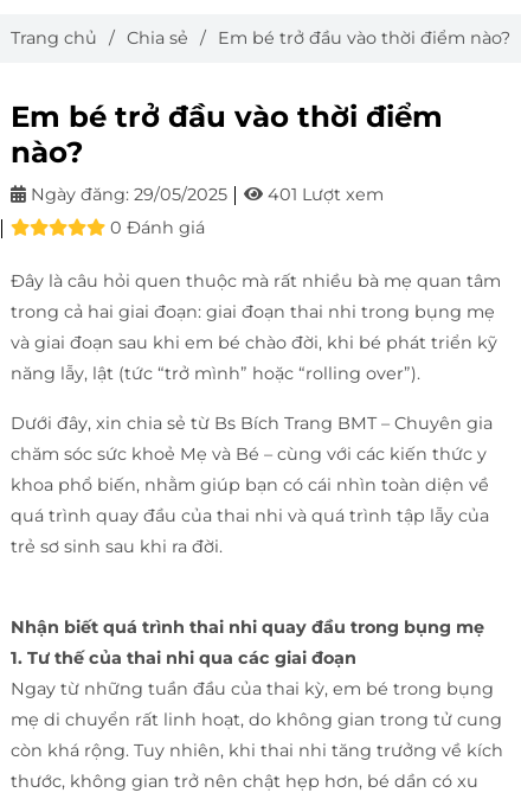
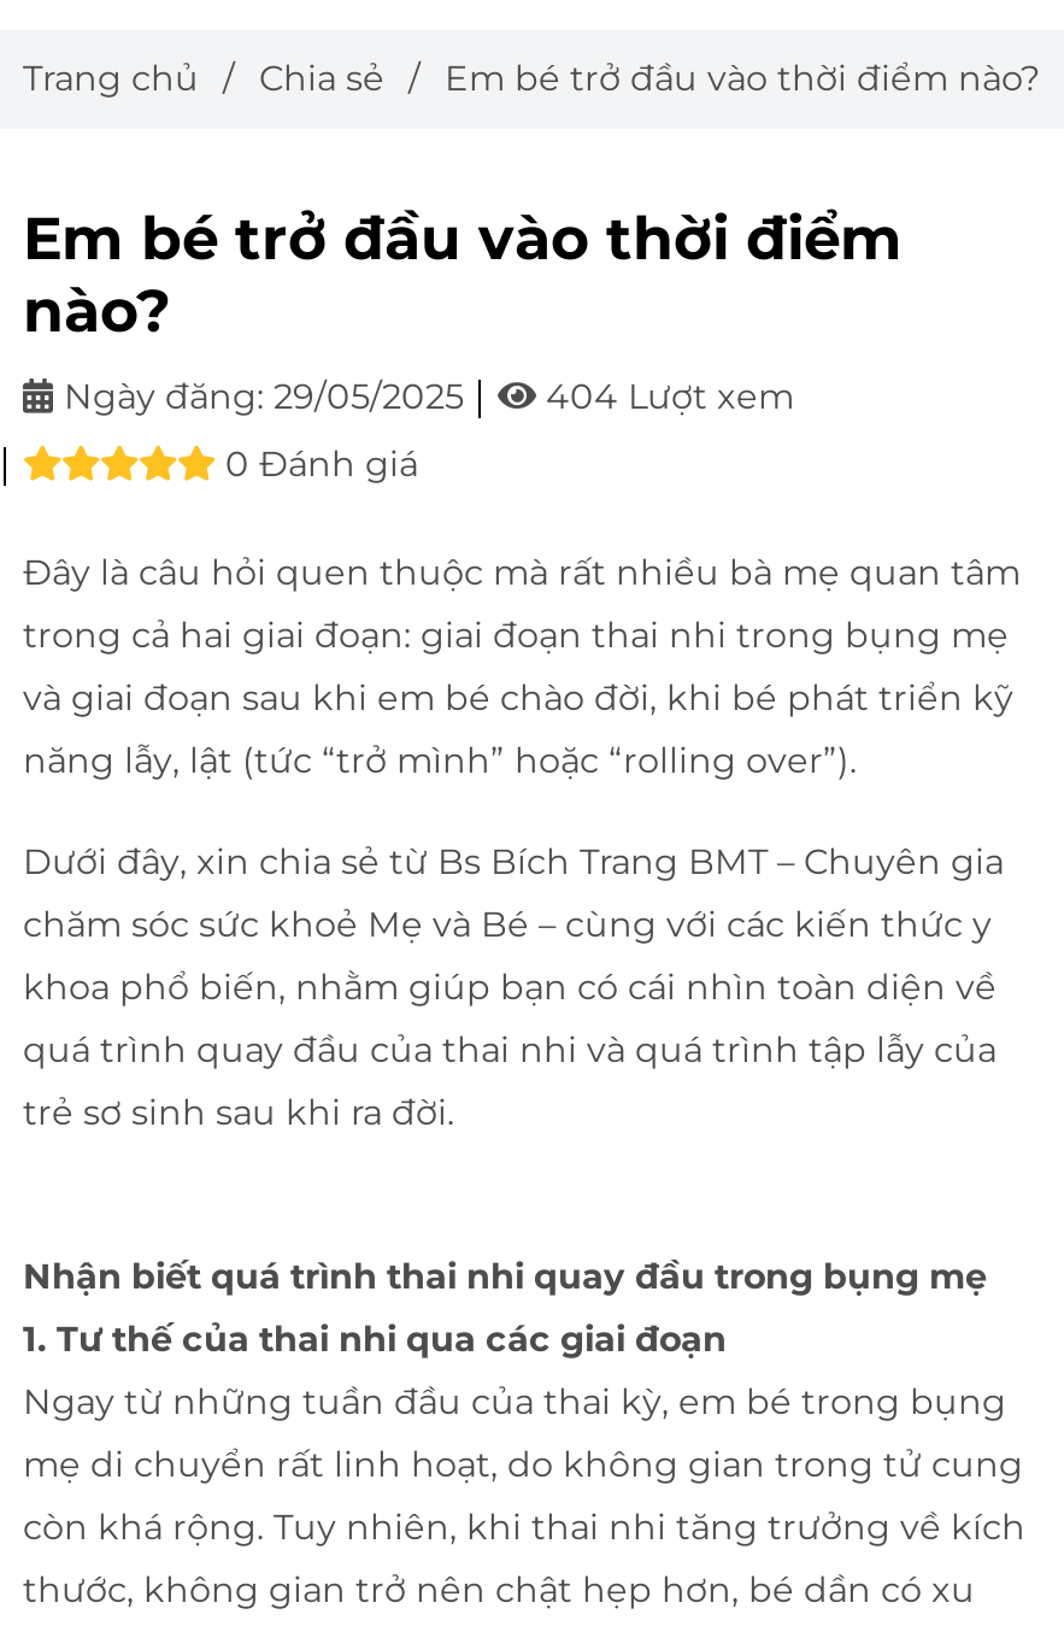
- Ngày đăng: 29/05/2025 401 Lượt xem
+ Ngày đăng: 29/05/2025 404 Lượt xem
